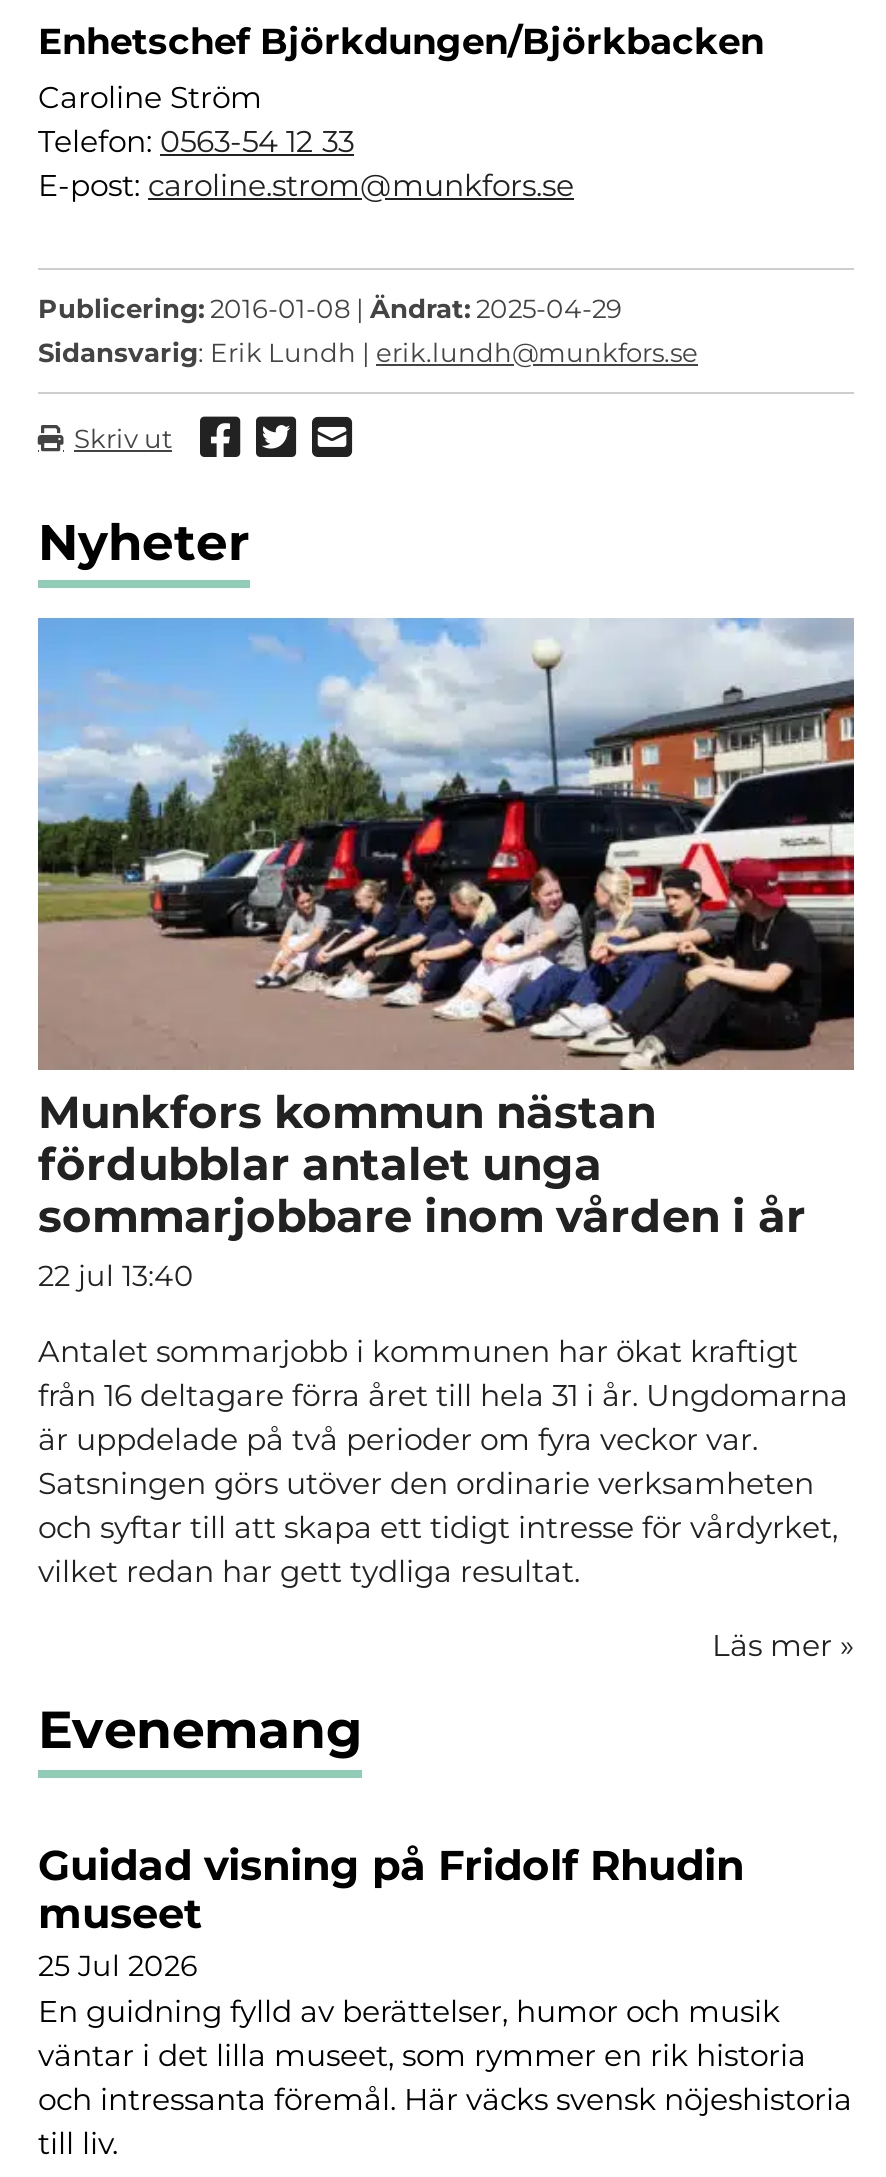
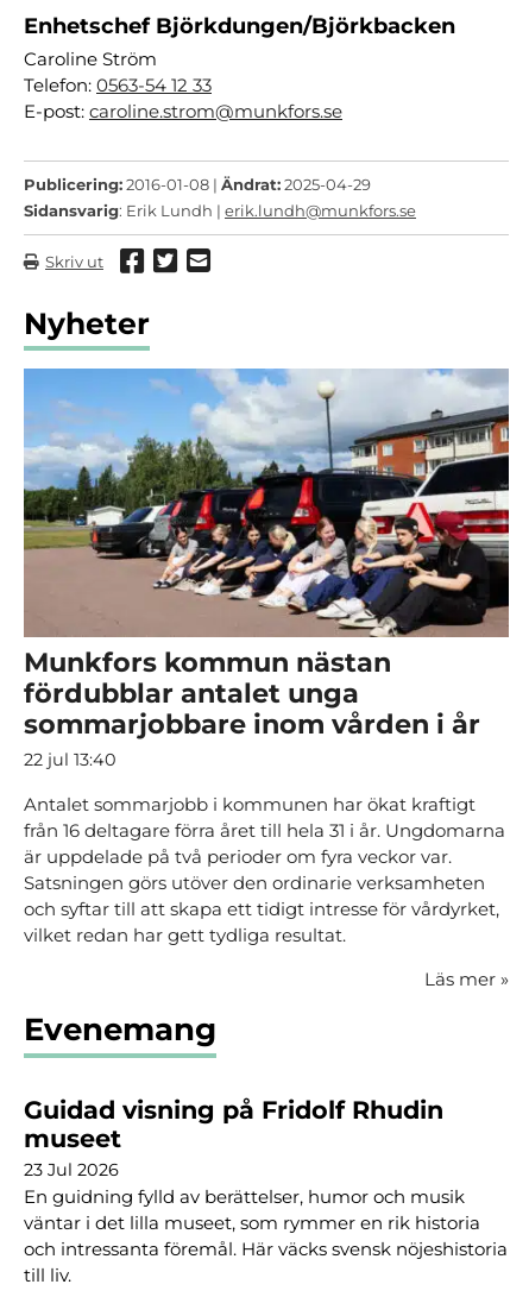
- 25 Jul 2026
+ 23 Jul 2026
